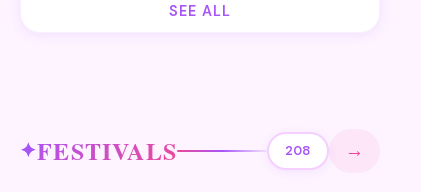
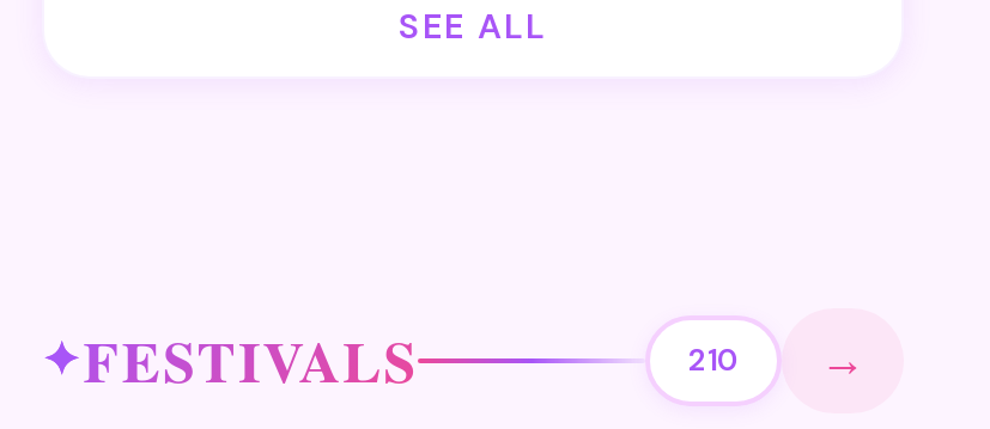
- 208
+ 210
